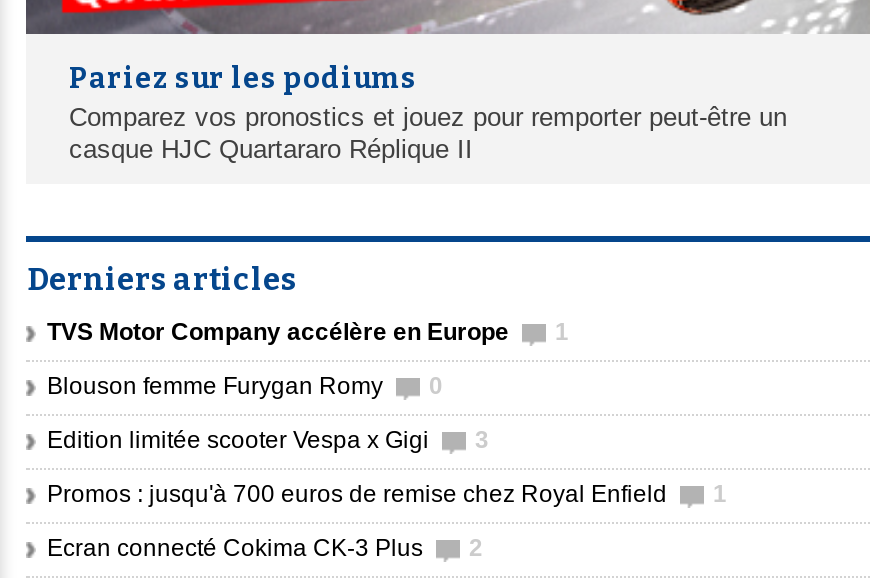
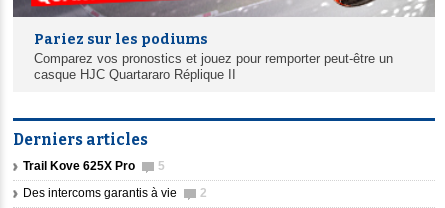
- TVS Motor Company accélère en Europe
- 1
- Blouson femme Furygan Romy
- 0
- Edition limitée scooter Vespa x Gigi
- 3
- Promos : jusqu'à 700 euros de remise chez Royal Enfield
- 1
- Ecran connecté Cokima CK-3 Plus
+ Trail Kove 625X Pro
+ 5
+ Des intercoms garantis à vie
